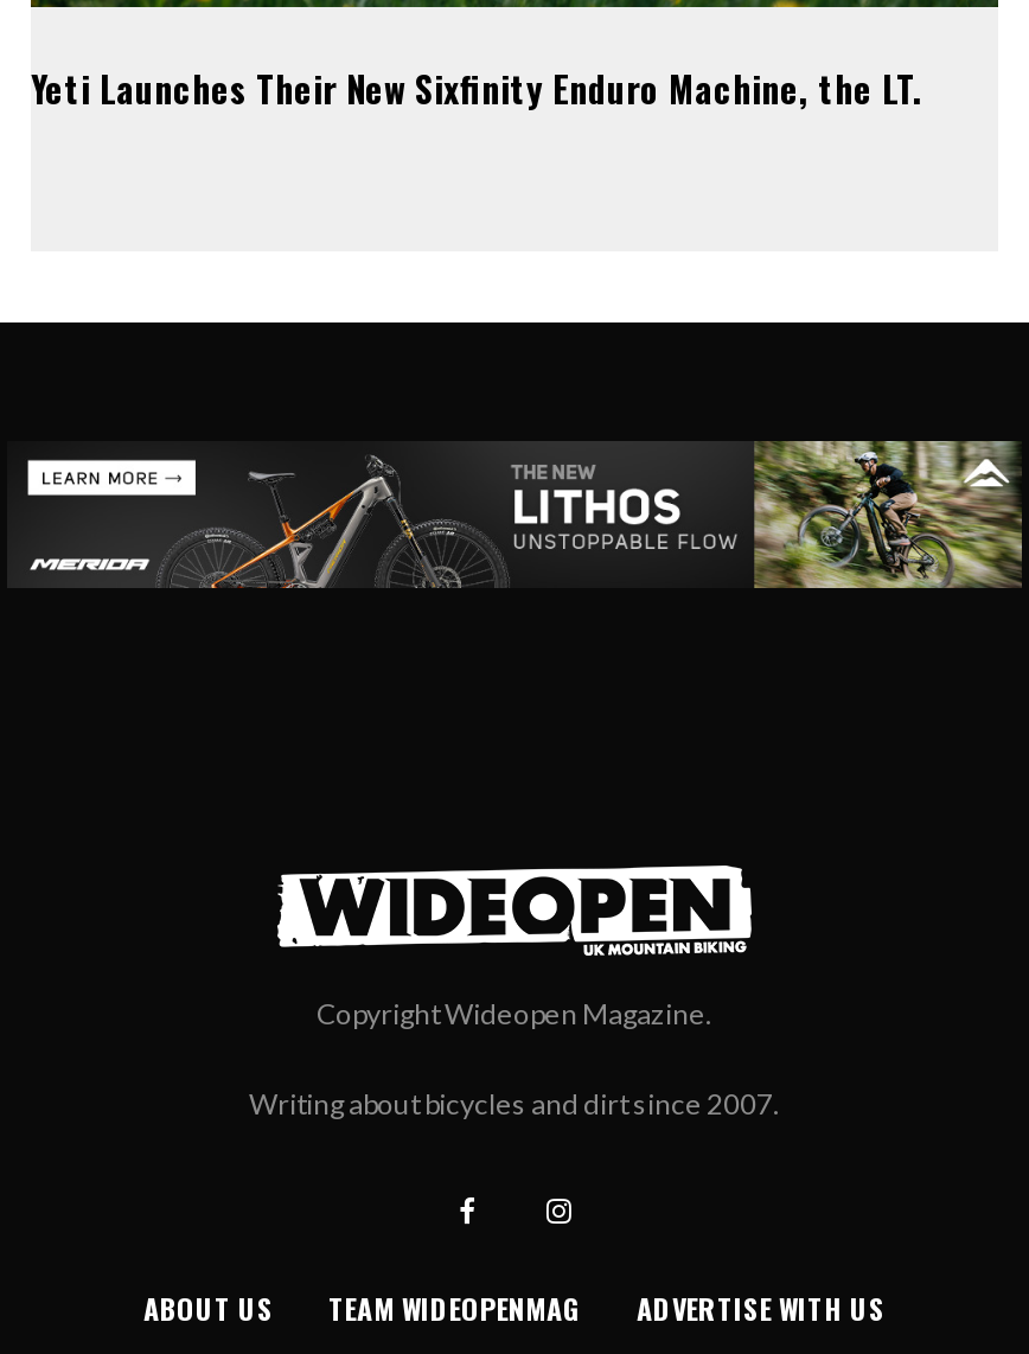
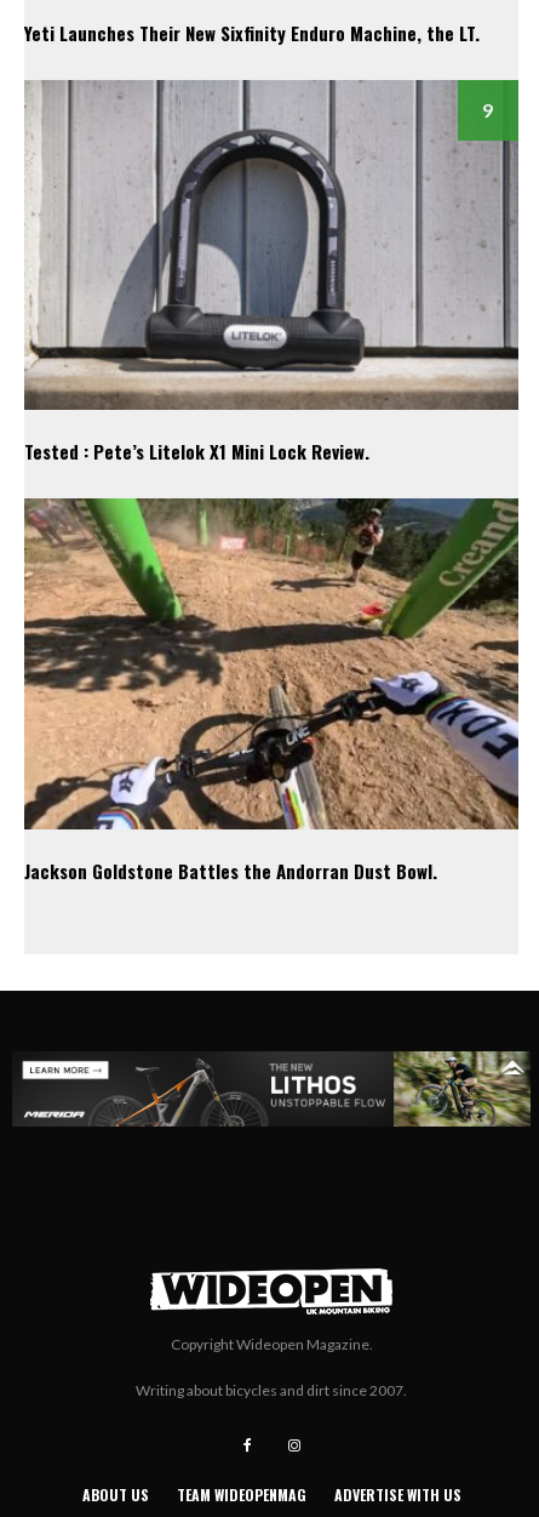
+ [image]
+ 9

+ Tested : Pete’s Litelok X1 Mini Lock Review.

+ Jackson Goldstone Battles the Andorran Dust Bowl.
